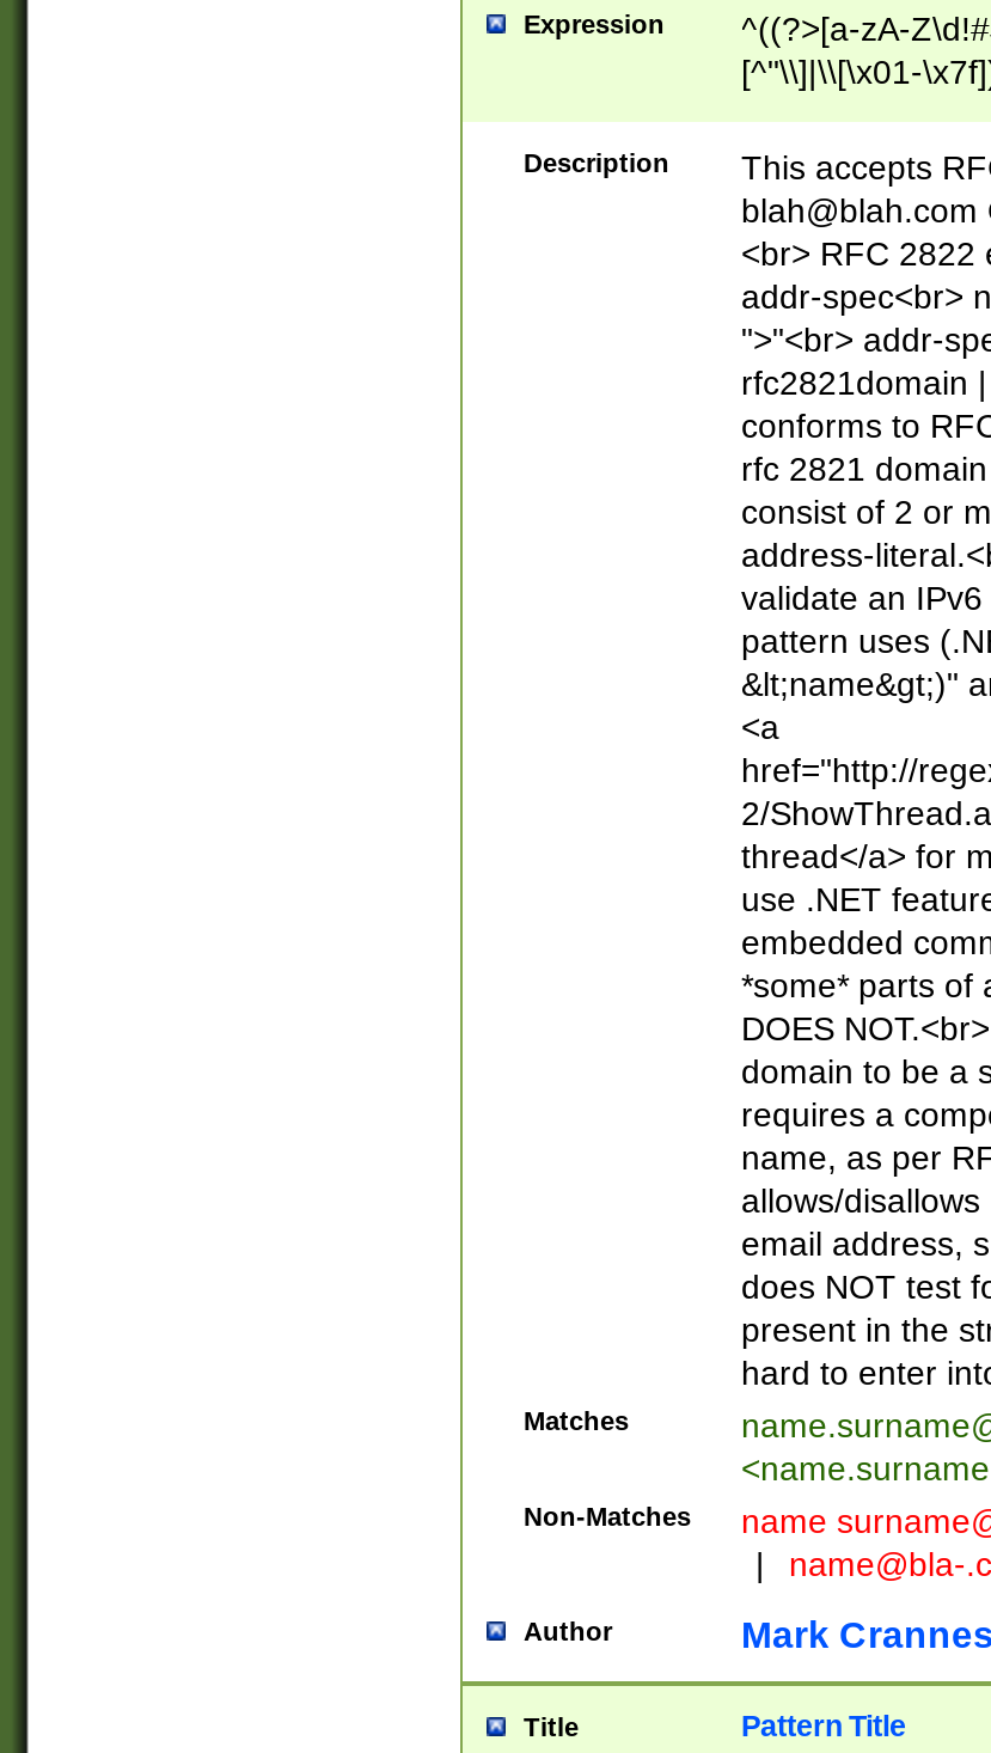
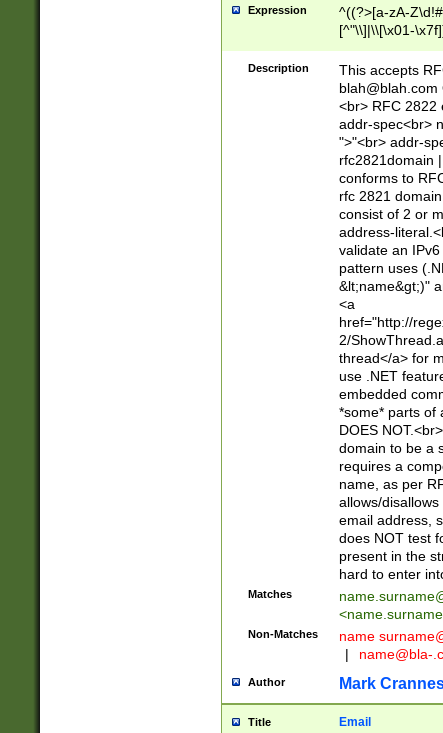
- Pattern Title
+ Email
